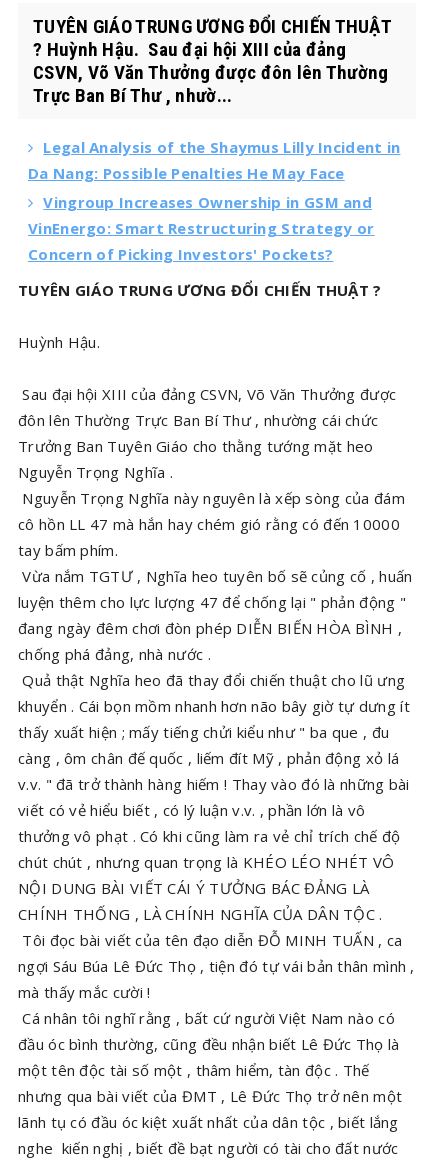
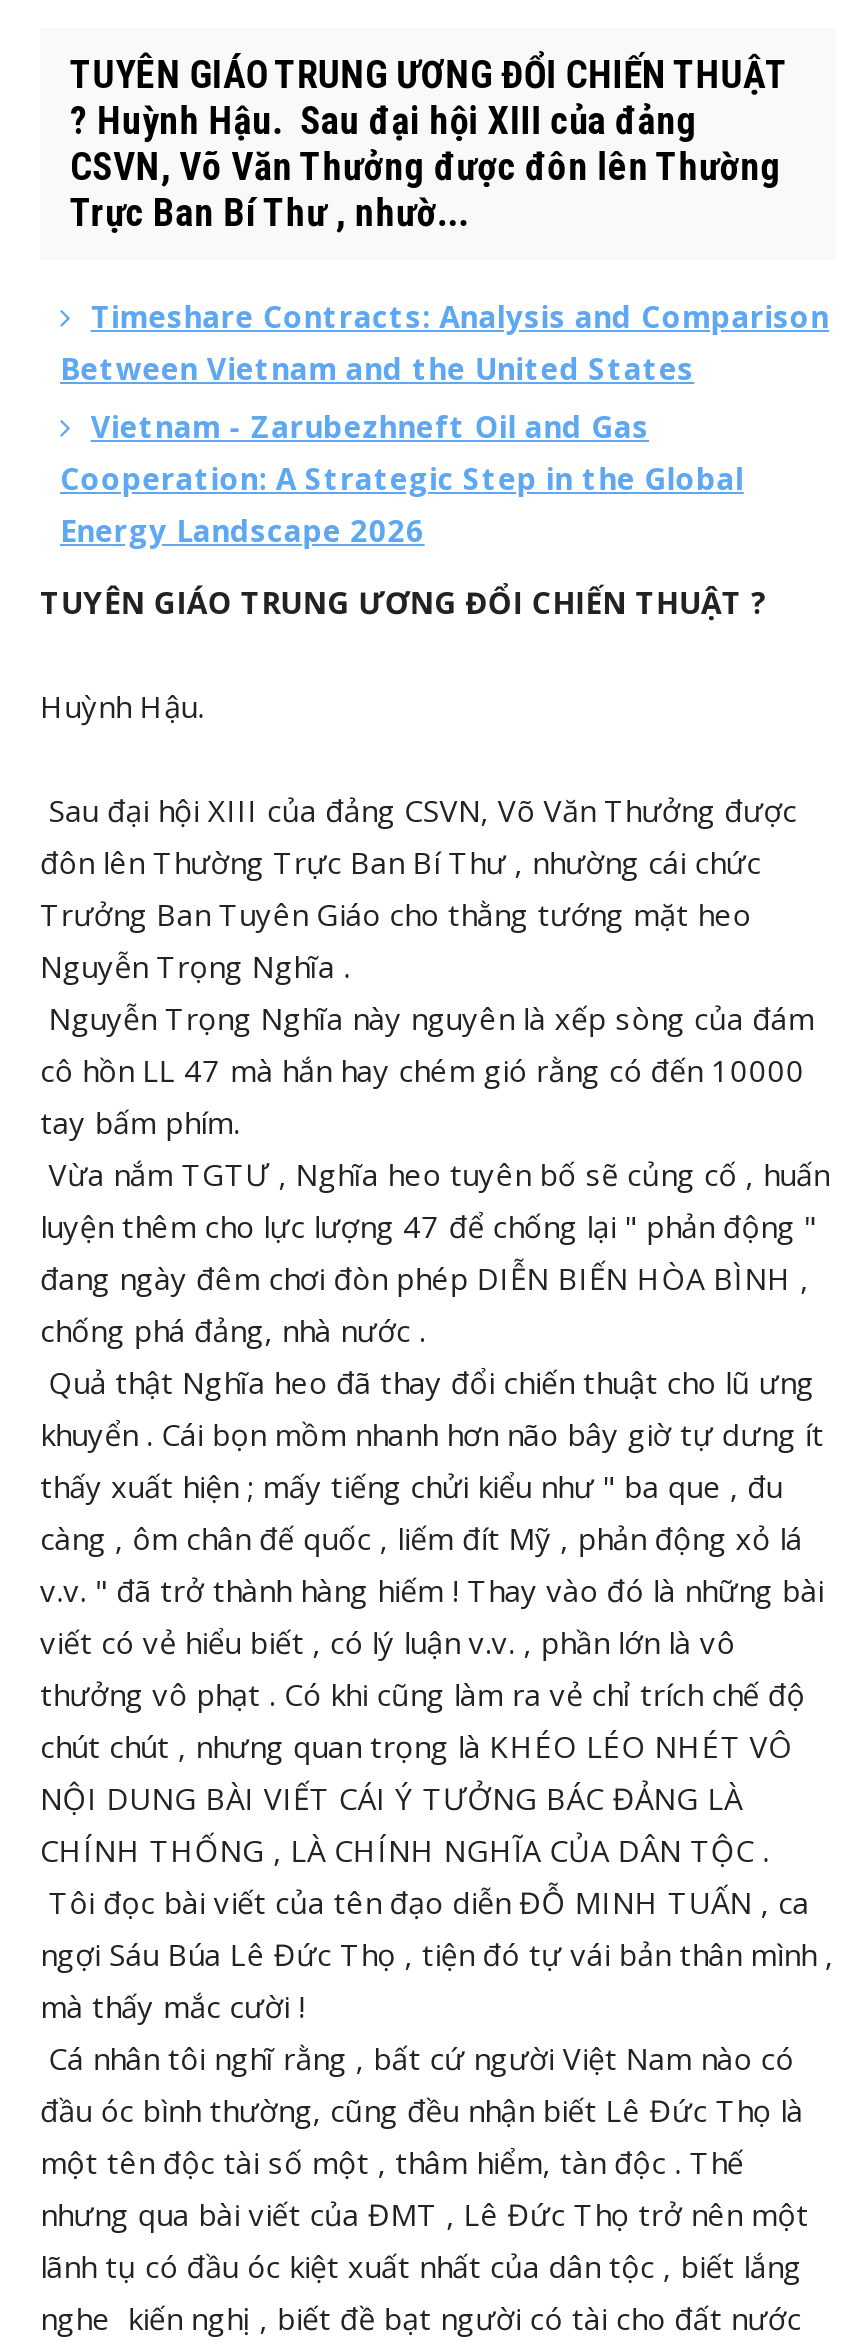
- Legal Analysis of the Shaymus Lilly Incident in
- Da Nang: Possible Penalties He May Face
- Vingroup Increases Ownership in GSM and
- VinEnergo: Smart Restructuring Strategy or
- Concern of Picking Investors' Pockets?
+ Timeshare Contracts: Analysis and Comparison
+ Between Vietnam and the United States
+ Vietnam - Zarubezhneft Oil and Gas
+ Cooperation: A Strategic Step in the Global
+ Energy Landscape 2026
